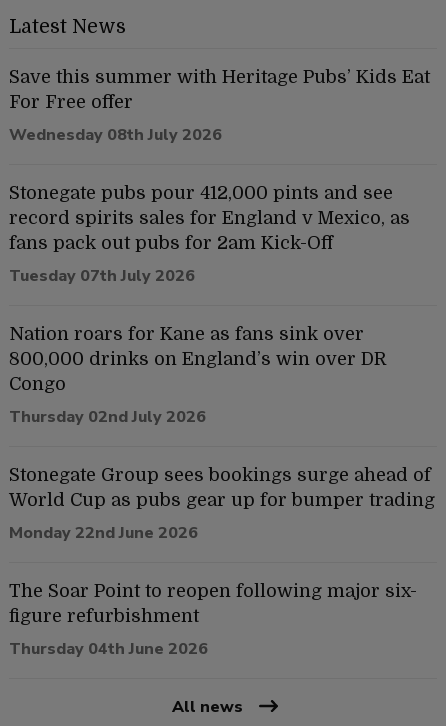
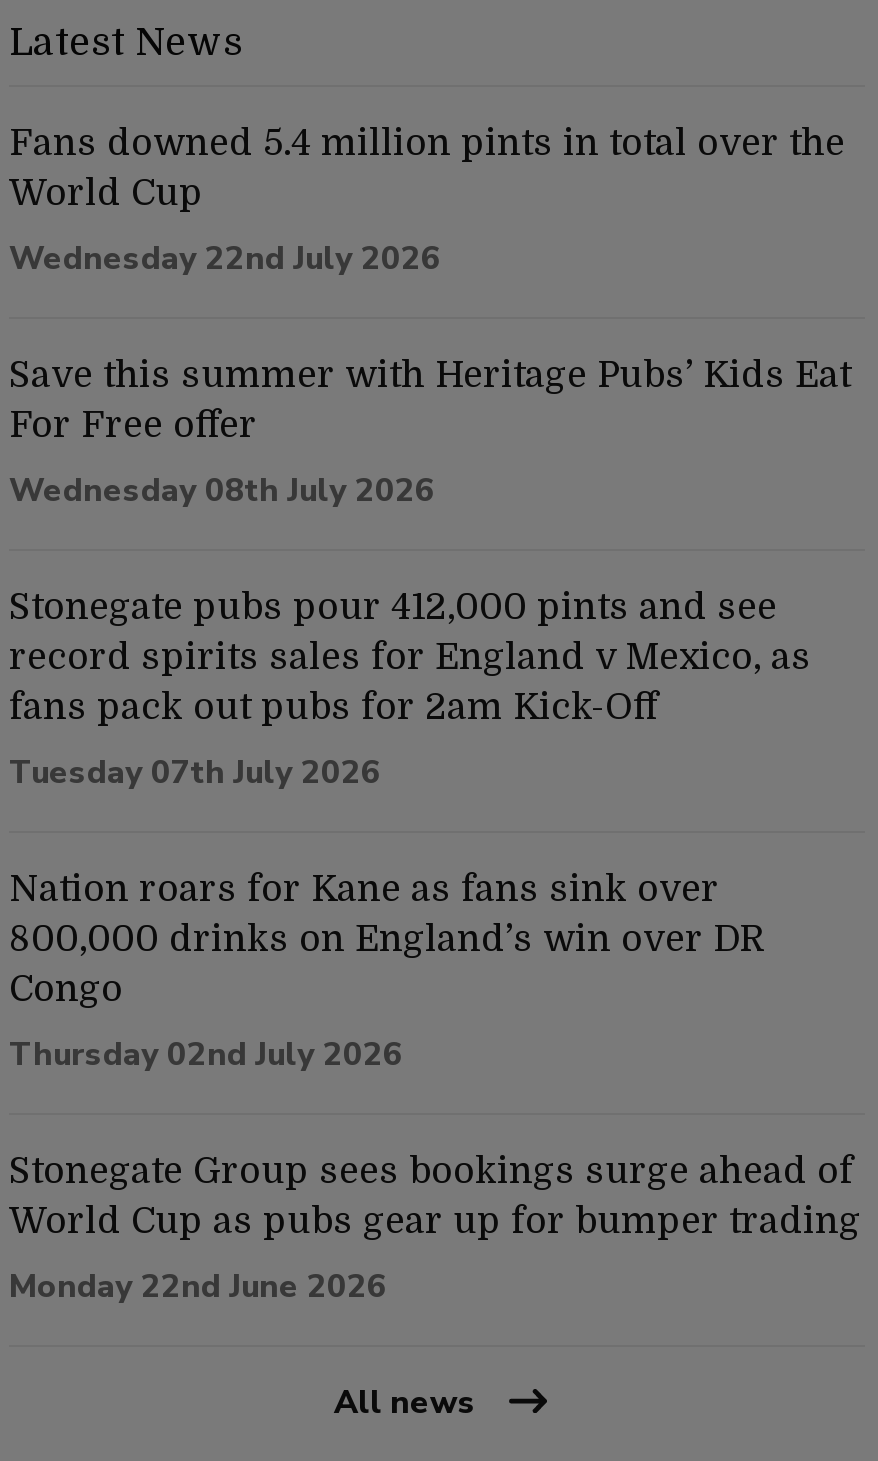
+ Fans downed 5.4 million pints in total over the
+ World Cup
+ Wednesday 22nd July 2026

moved down: Save this summer with Heritage Pubs’ Kids Eat | For Free offer | Wednesday 08th July 2026 | ... | World Cup as pubs gear up for bumper trading | Monday 22nd June 2026

- The Soar Point to reopen following major six-
- figure refurbishment
- Thursday 04th June 2026
